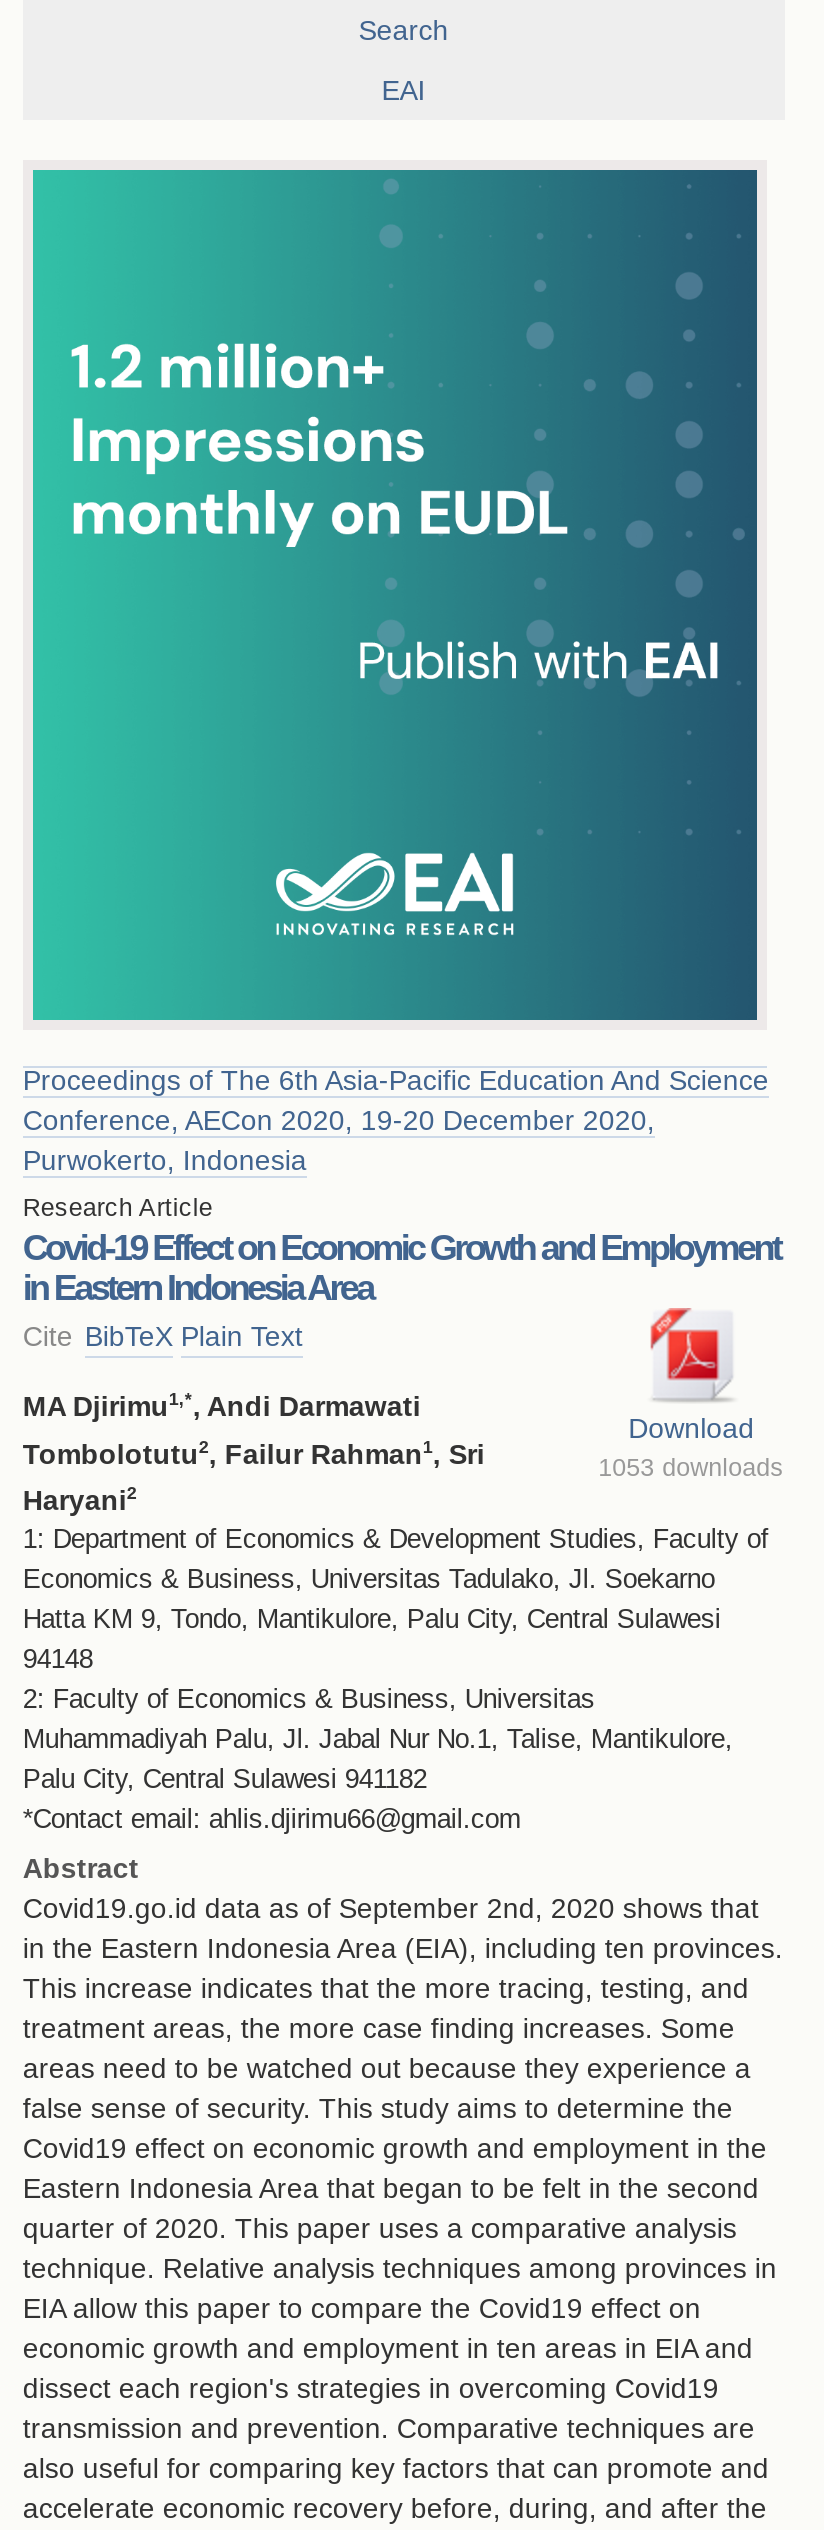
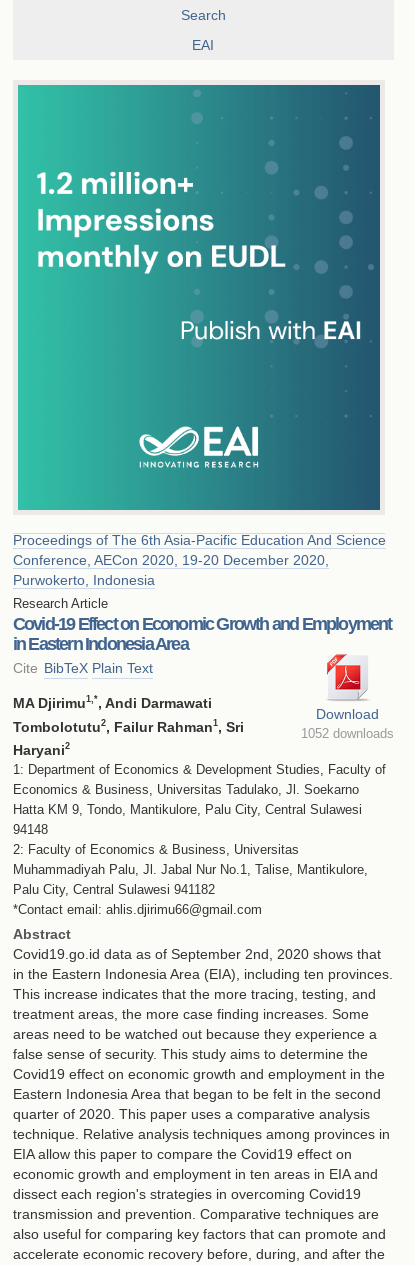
- 1053 downloads
+ 1052 downloads
